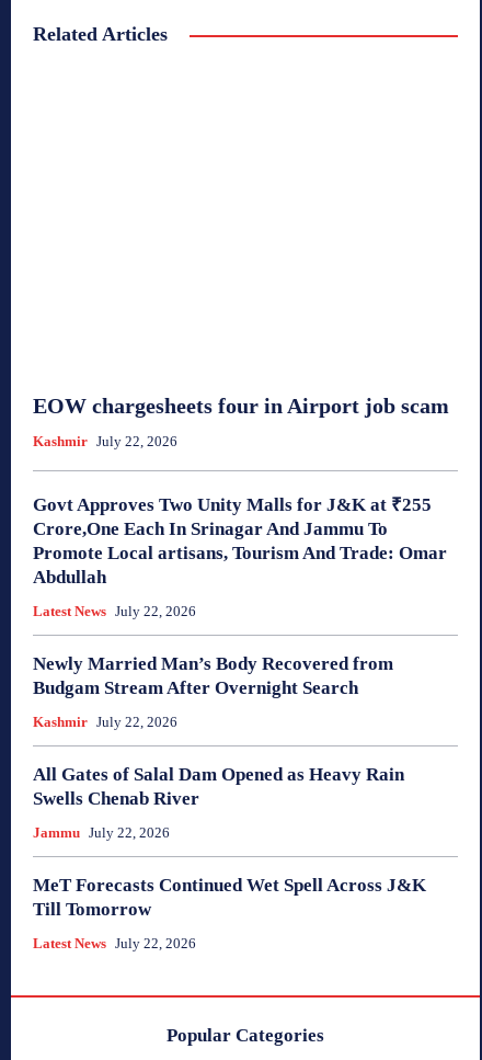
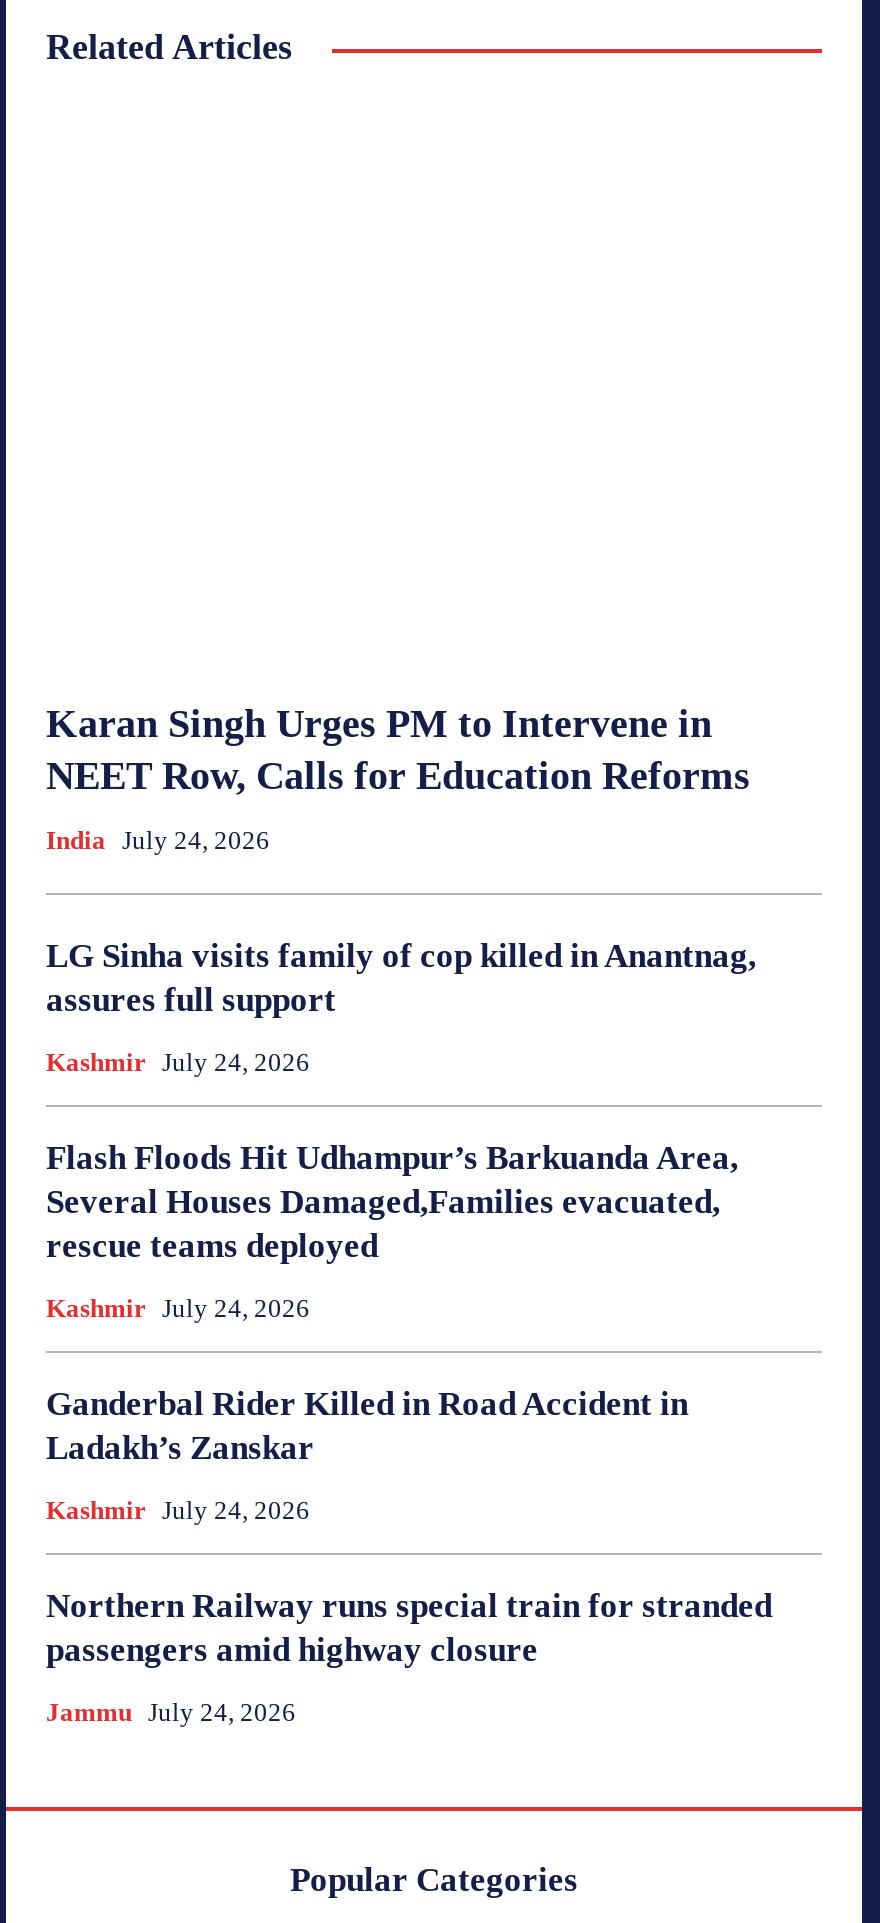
- EOW chargesheets four in Airport job scam
+ Karan Singh Urges PM to Intervene in
+ NEET Row, Calls for Education Reforms

- Kashmir July 22, 2026
+ India July 24, 2026

- Govt Approves Two Unity Malls for J&K at ₹255
- Crore,One Each In Srinagar And Jammu To
- Promote Local artisans, Tourism And Trade: Omar
- Abdullah
+ LG Sinha visits family of cop killed in Anantnag,
+ assures full support

- Latest News July 22, 2026
+ Kashmir July 24, 2026

- Newly Married Man’s Body Recovered from
- Budgam Stream After Overnight Search
+ Flash Floods Hit Udhampur’s Barkuanda Area,
+ Several Houses Damaged,Families evacuated,
+ rescue teams deployed

- Kashmir July 22, 2026
+ Kashmir July 24, 2026

- All Gates of Salal Dam Opened as Heavy Rain
- Swells Chenab River
+ Ganderbal Rider Killed in Road Accident in
+ Ladakh’s Zanskar

- Jammu July 22, 2026
+ Kashmir July 24, 2026

- MeT Forecasts Continued Wet Spell Across J&K
- Till Tomorrow
+ Northern Railway runs special train for stranded
+ passengers amid highway closure

- Latest News July 22, 2026
+ Jammu July 24, 2026
